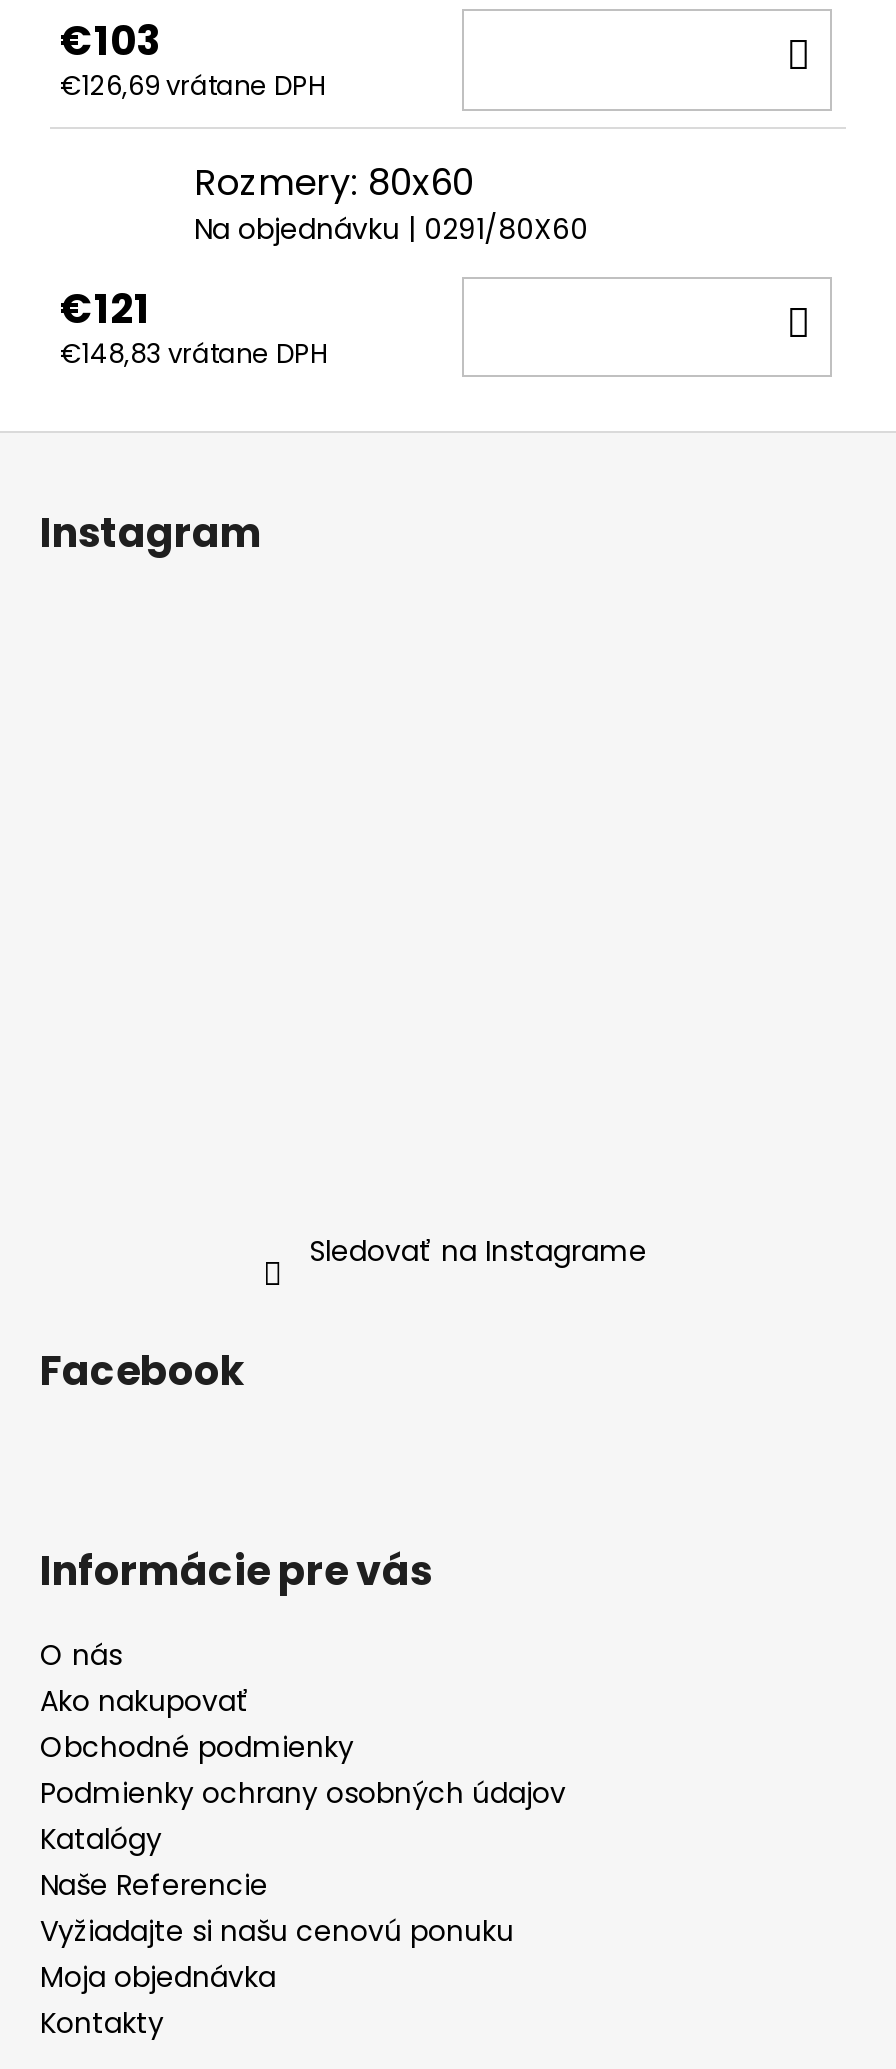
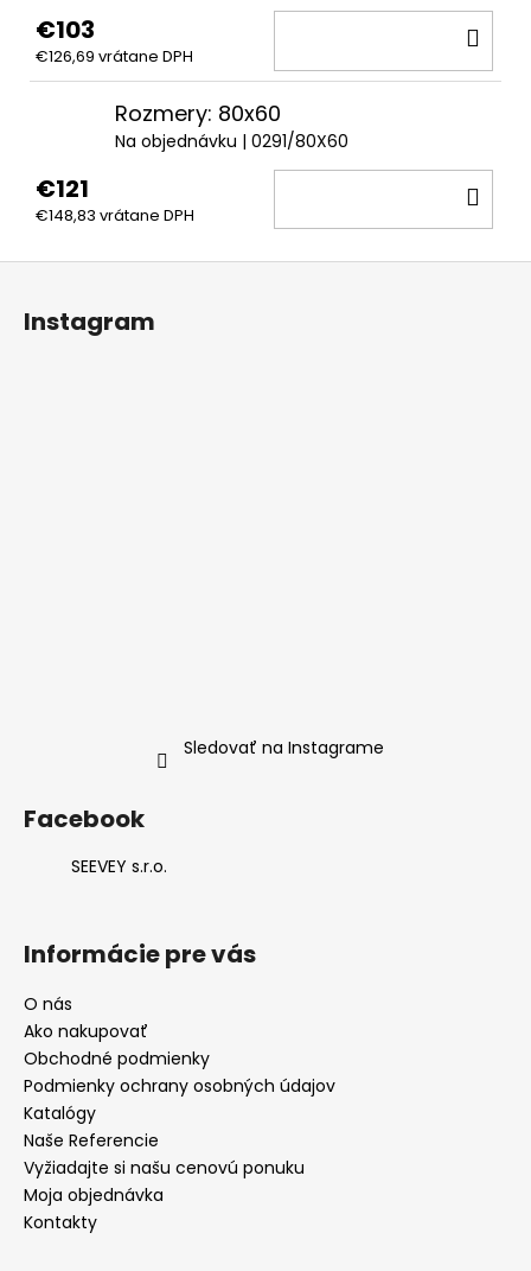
+ SEEVEY s.r.o.
